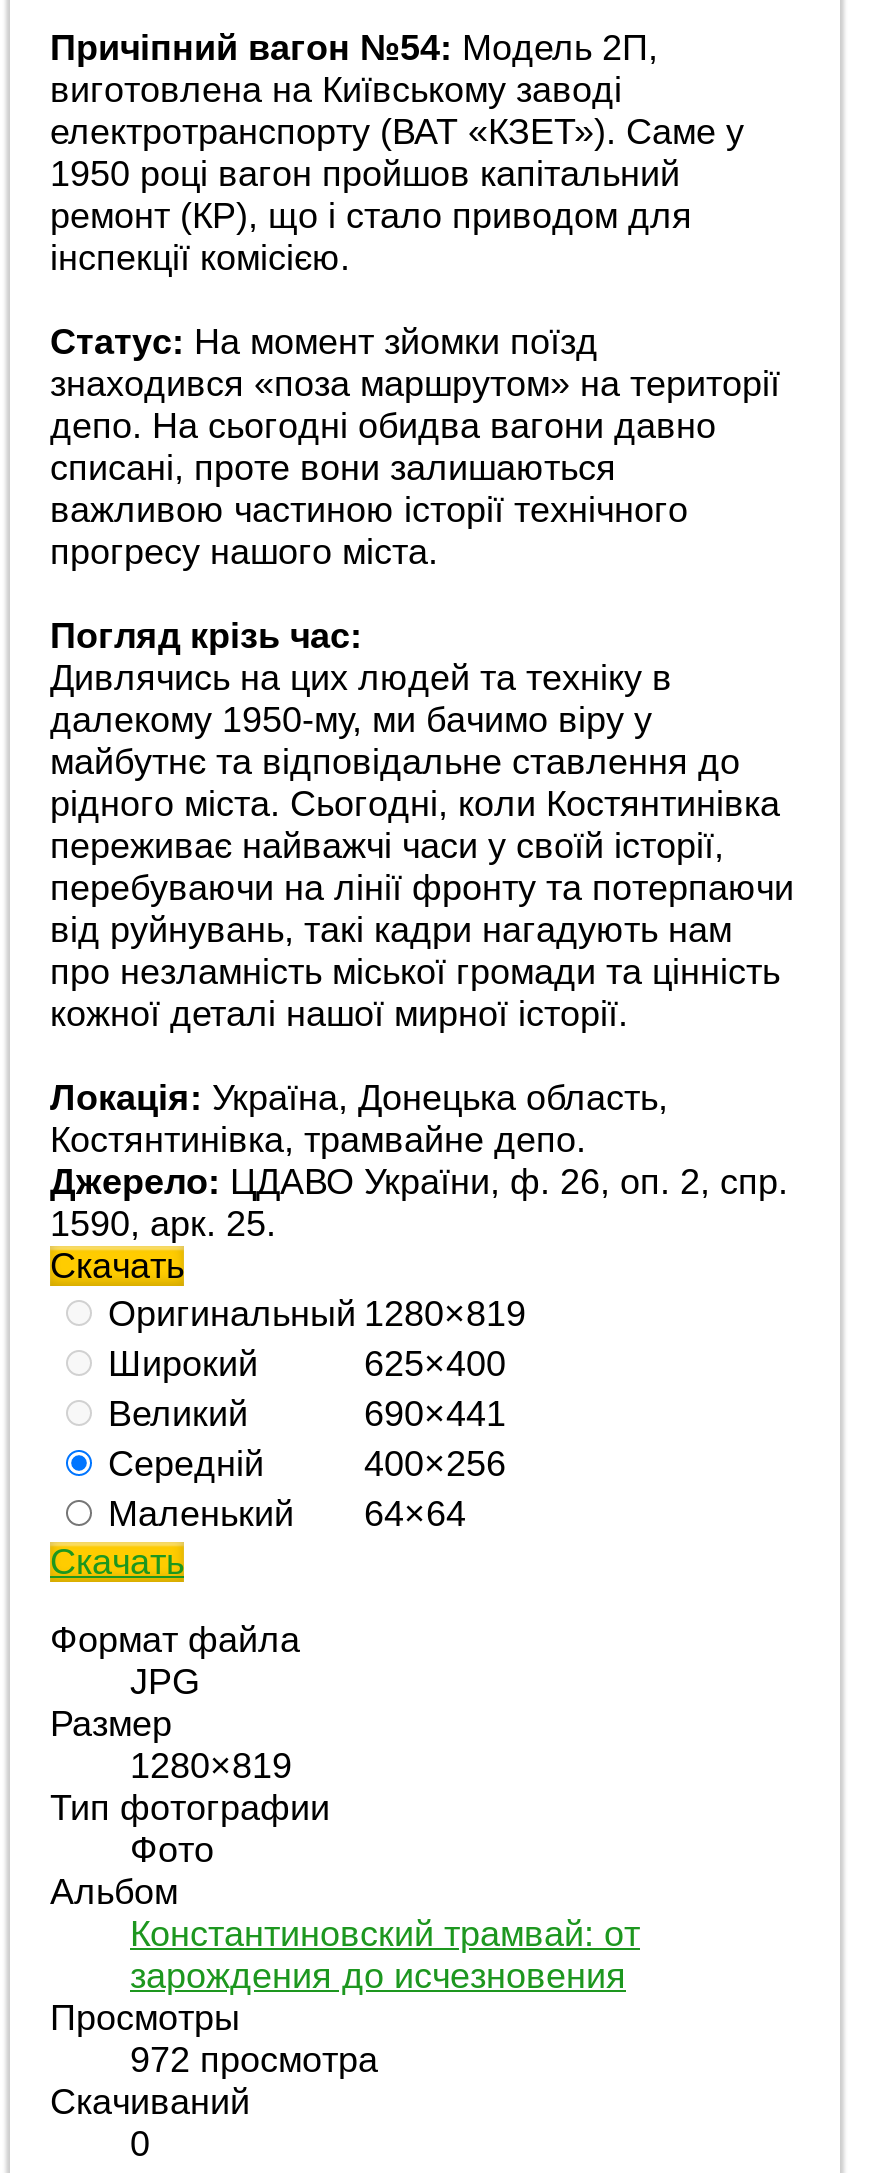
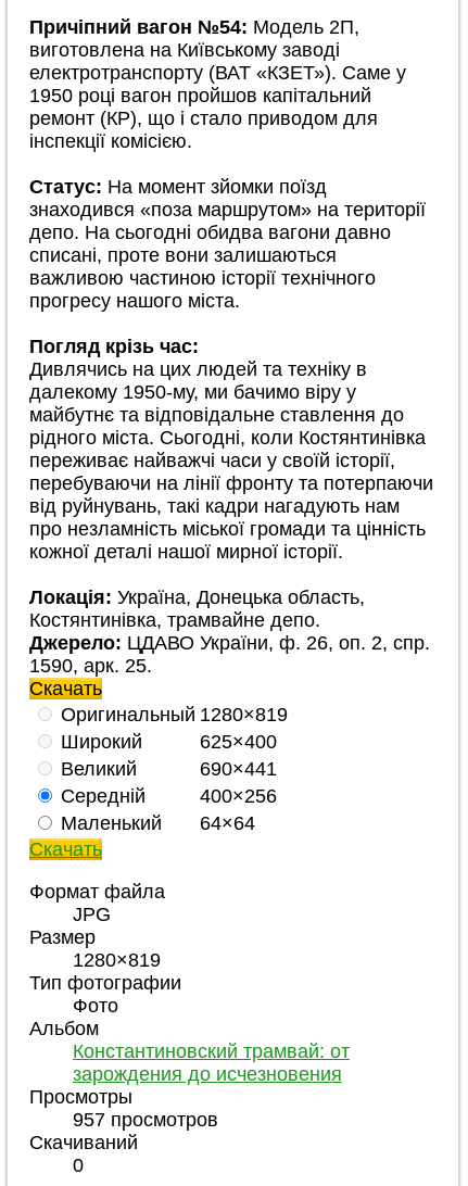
- 972 просмотра
+ 957 просмотров
